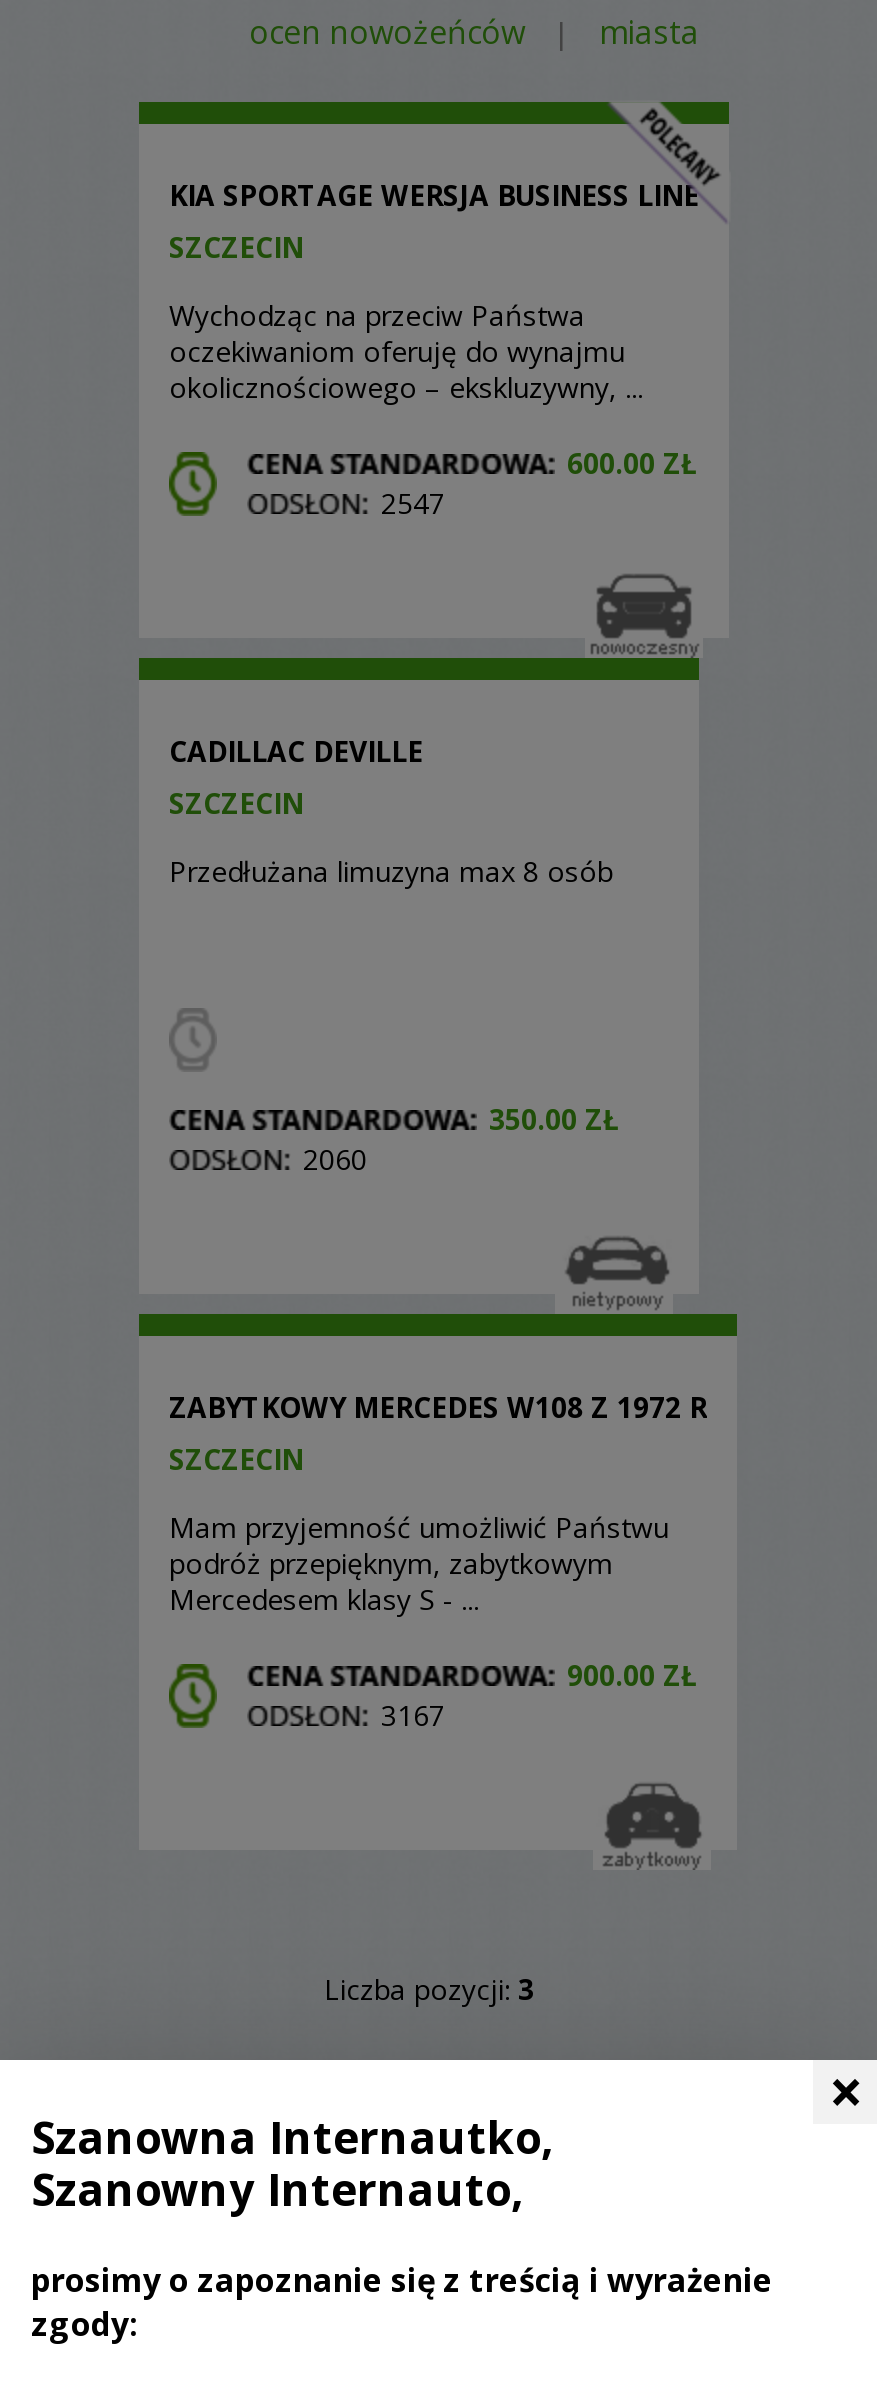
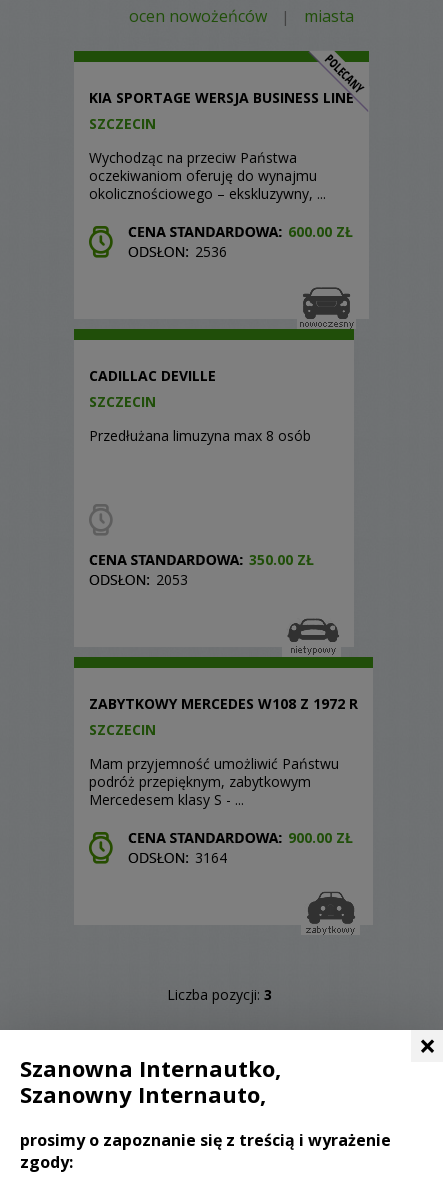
- 2547
+ 2536

- 2060
+ 2053

- 3167
+ 3164
